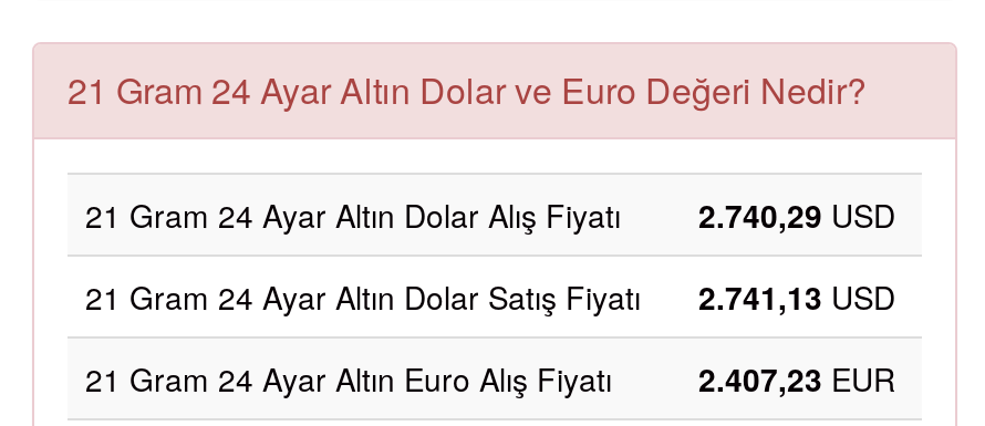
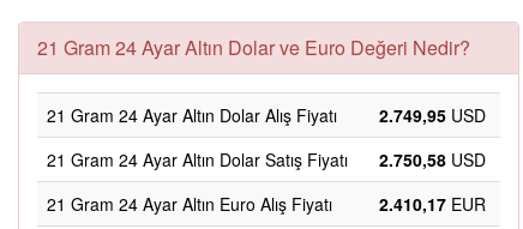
- 21 Gram 24 Ayar Altın Dolar Alış Fiyatı 2.740,29 USD
+ 21 Gram 24 Ayar Altın Dolar Alış Fiyatı 2.749,95 USD

- 21 Gram 24 Ayar Altın Dolar Satış Fiyatı 2.741,13 USD
+ 21 Gram 24 Ayar Altın Dolar Satış Fiyatı 2.750,58 USD

- 21 Gram 24 Ayar Altın Euro Alış Fiyatı 2.407,23 EUR
+ 21 Gram 24 Ayar Altın Euro Alış Fiyatı 2.410,17 EUR
